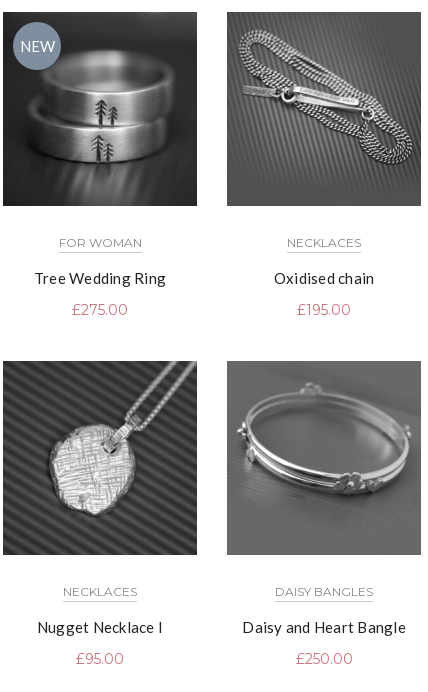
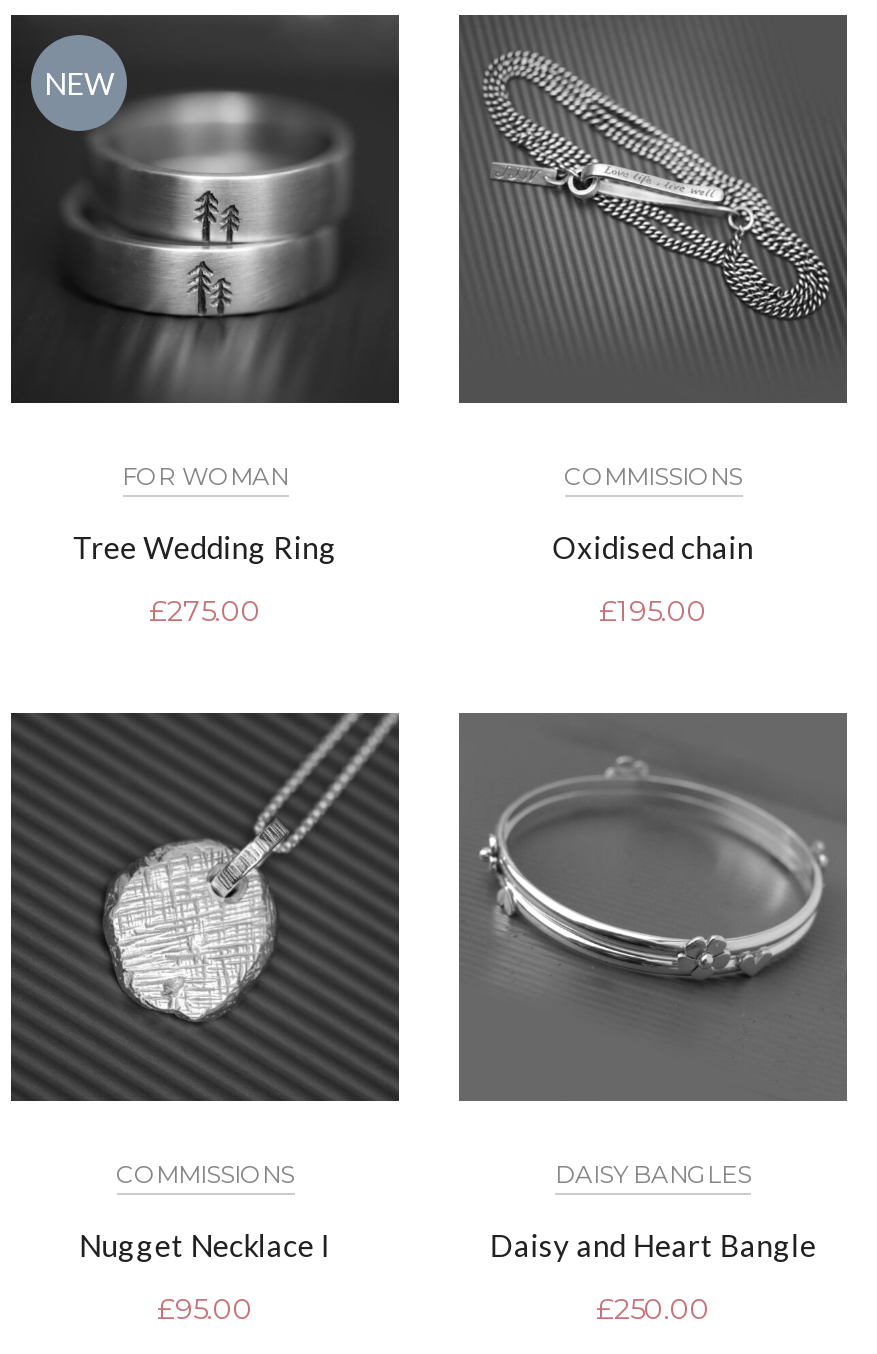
- NECKLACES
+ COMMISSIONS

- NECKLACES
+ COMMISSIONS
